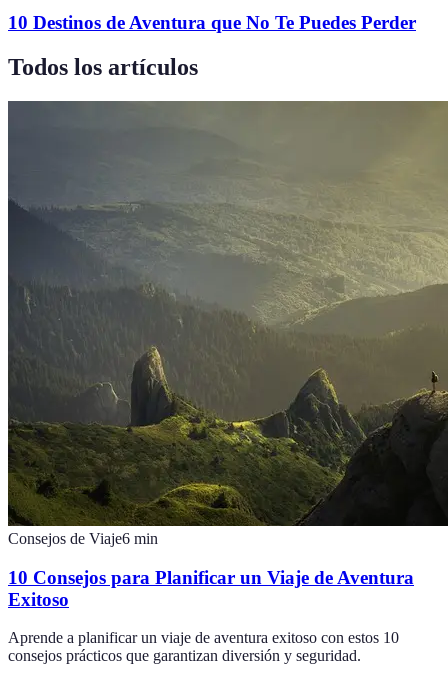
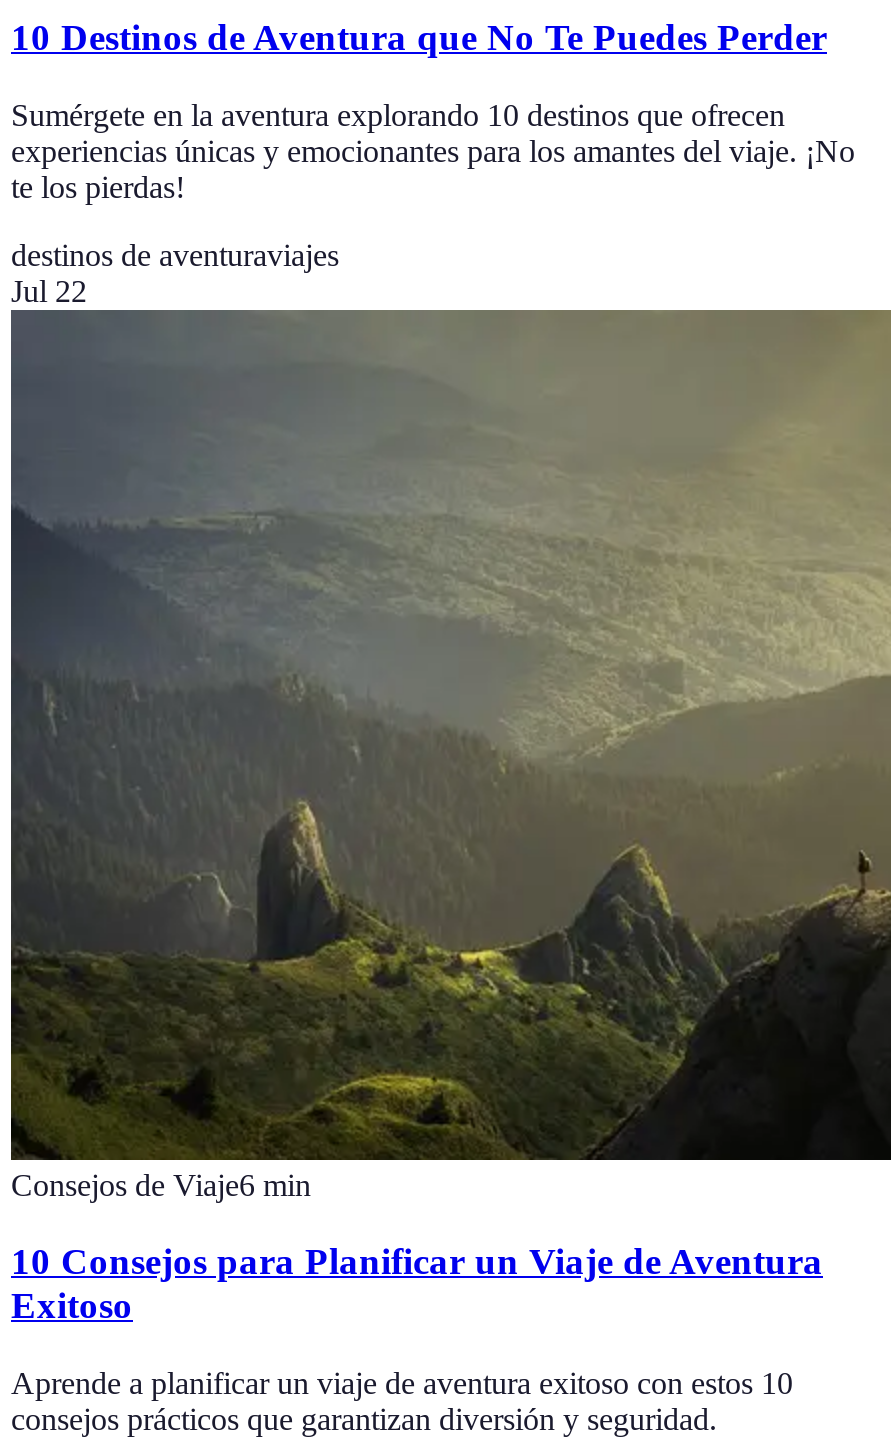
- Todos los artículos
+ Sumérgete en la aventura explorando 10 destinos que ofrecen
+ experiencias únicas y emocionantes para los amantes del viaje. ¡No
+ te los pierdas!
+ destinos de aventuraviajes
+ Jul 22
